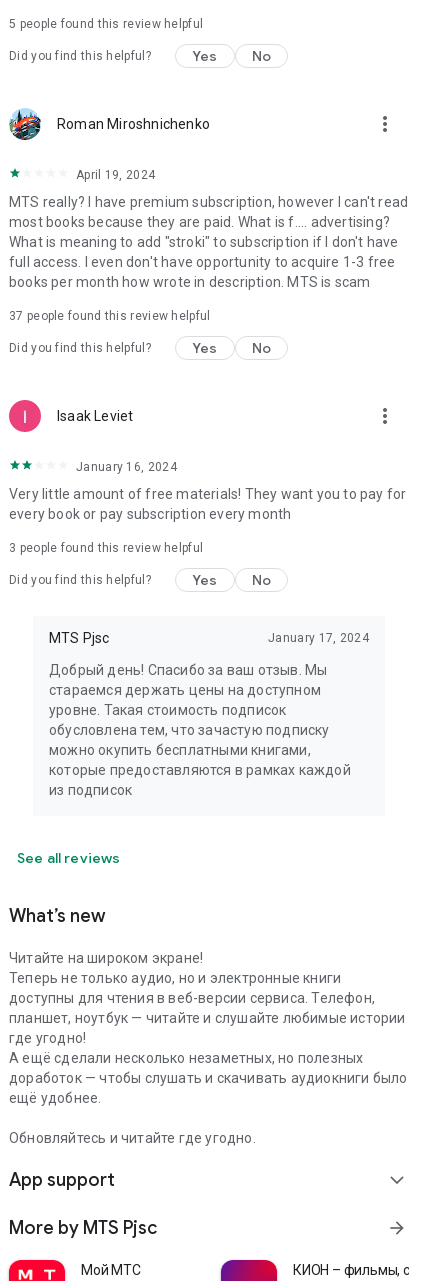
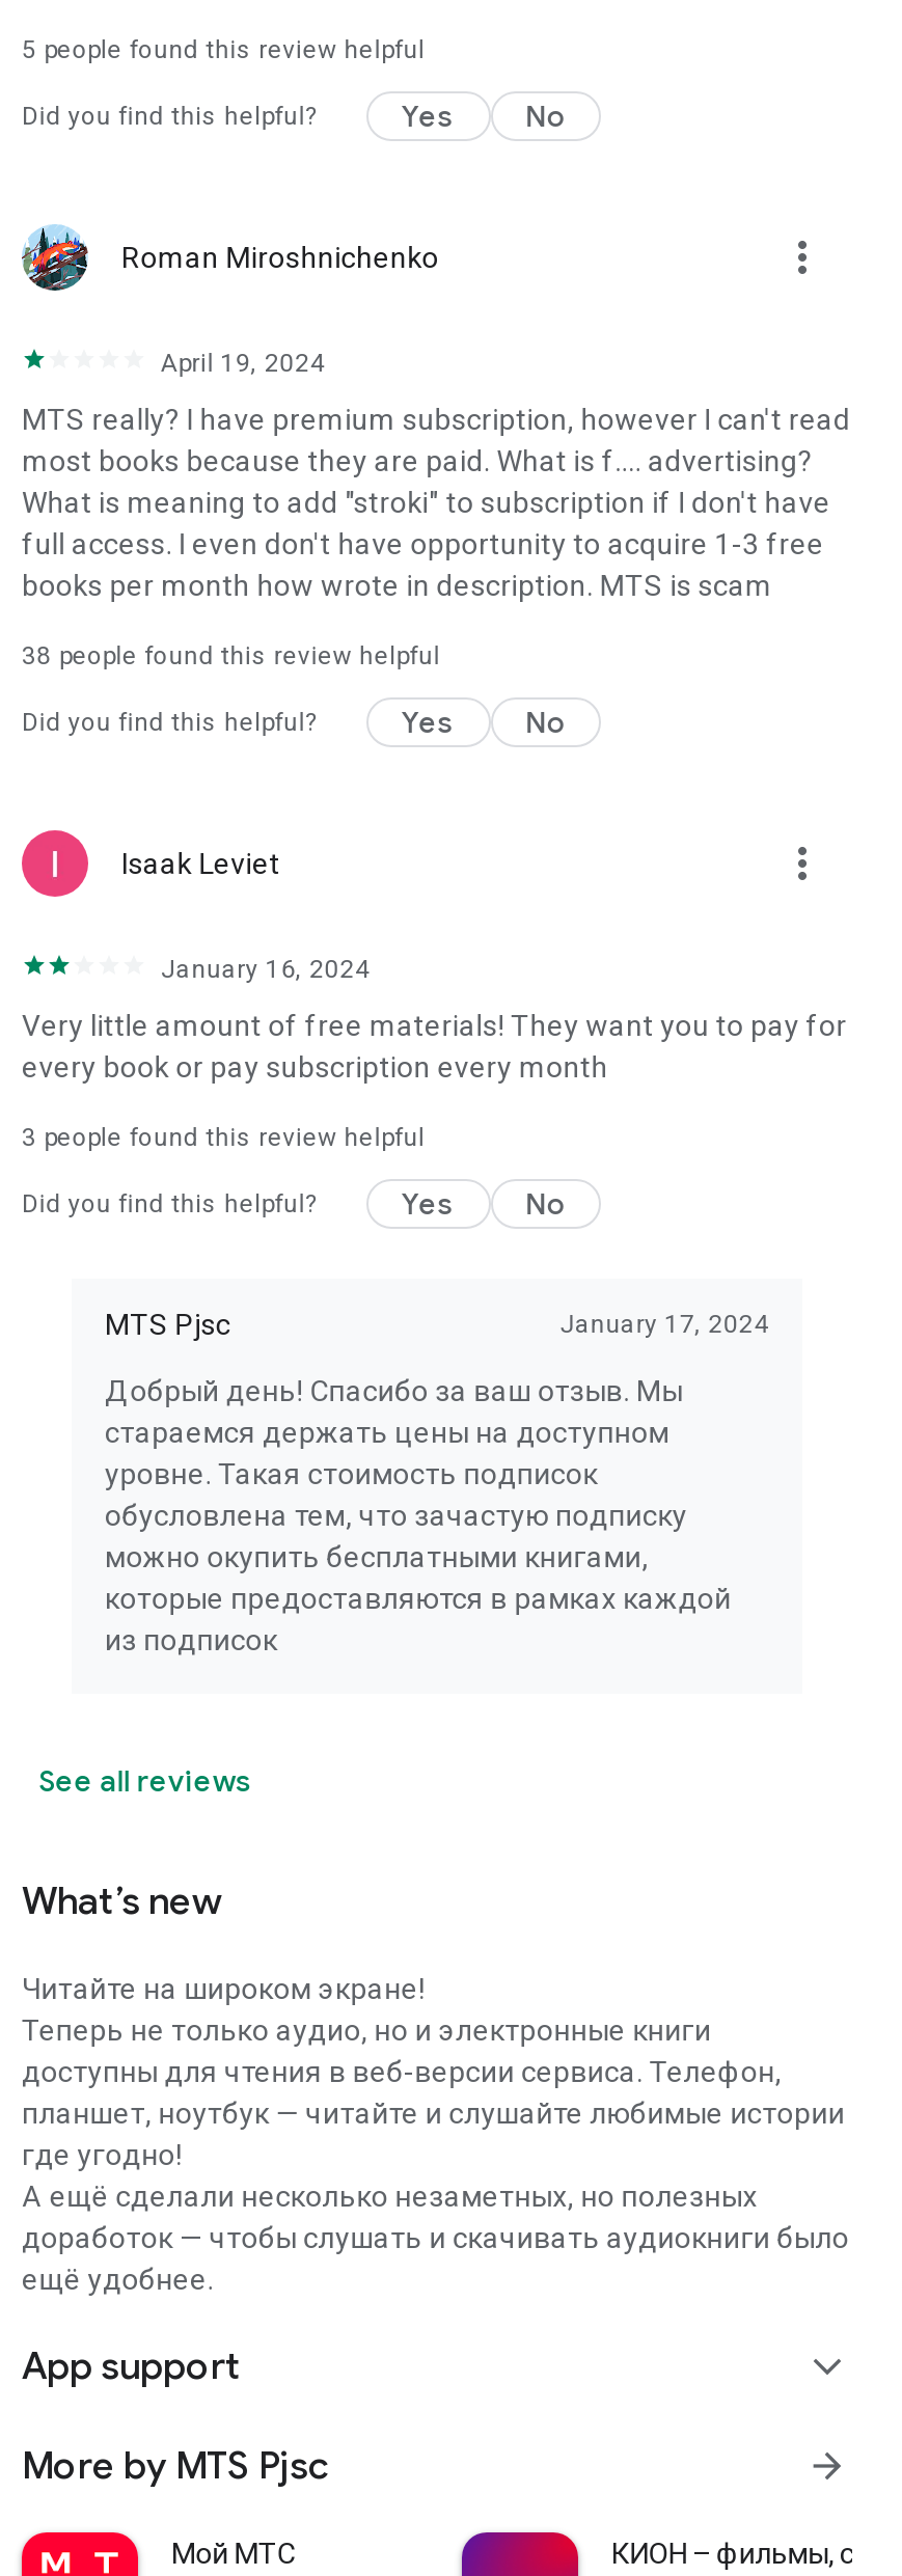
- 37 people found this review helpful
+ 38 people found this review helpful

- Обновляйтесь и читайте где угодно.
